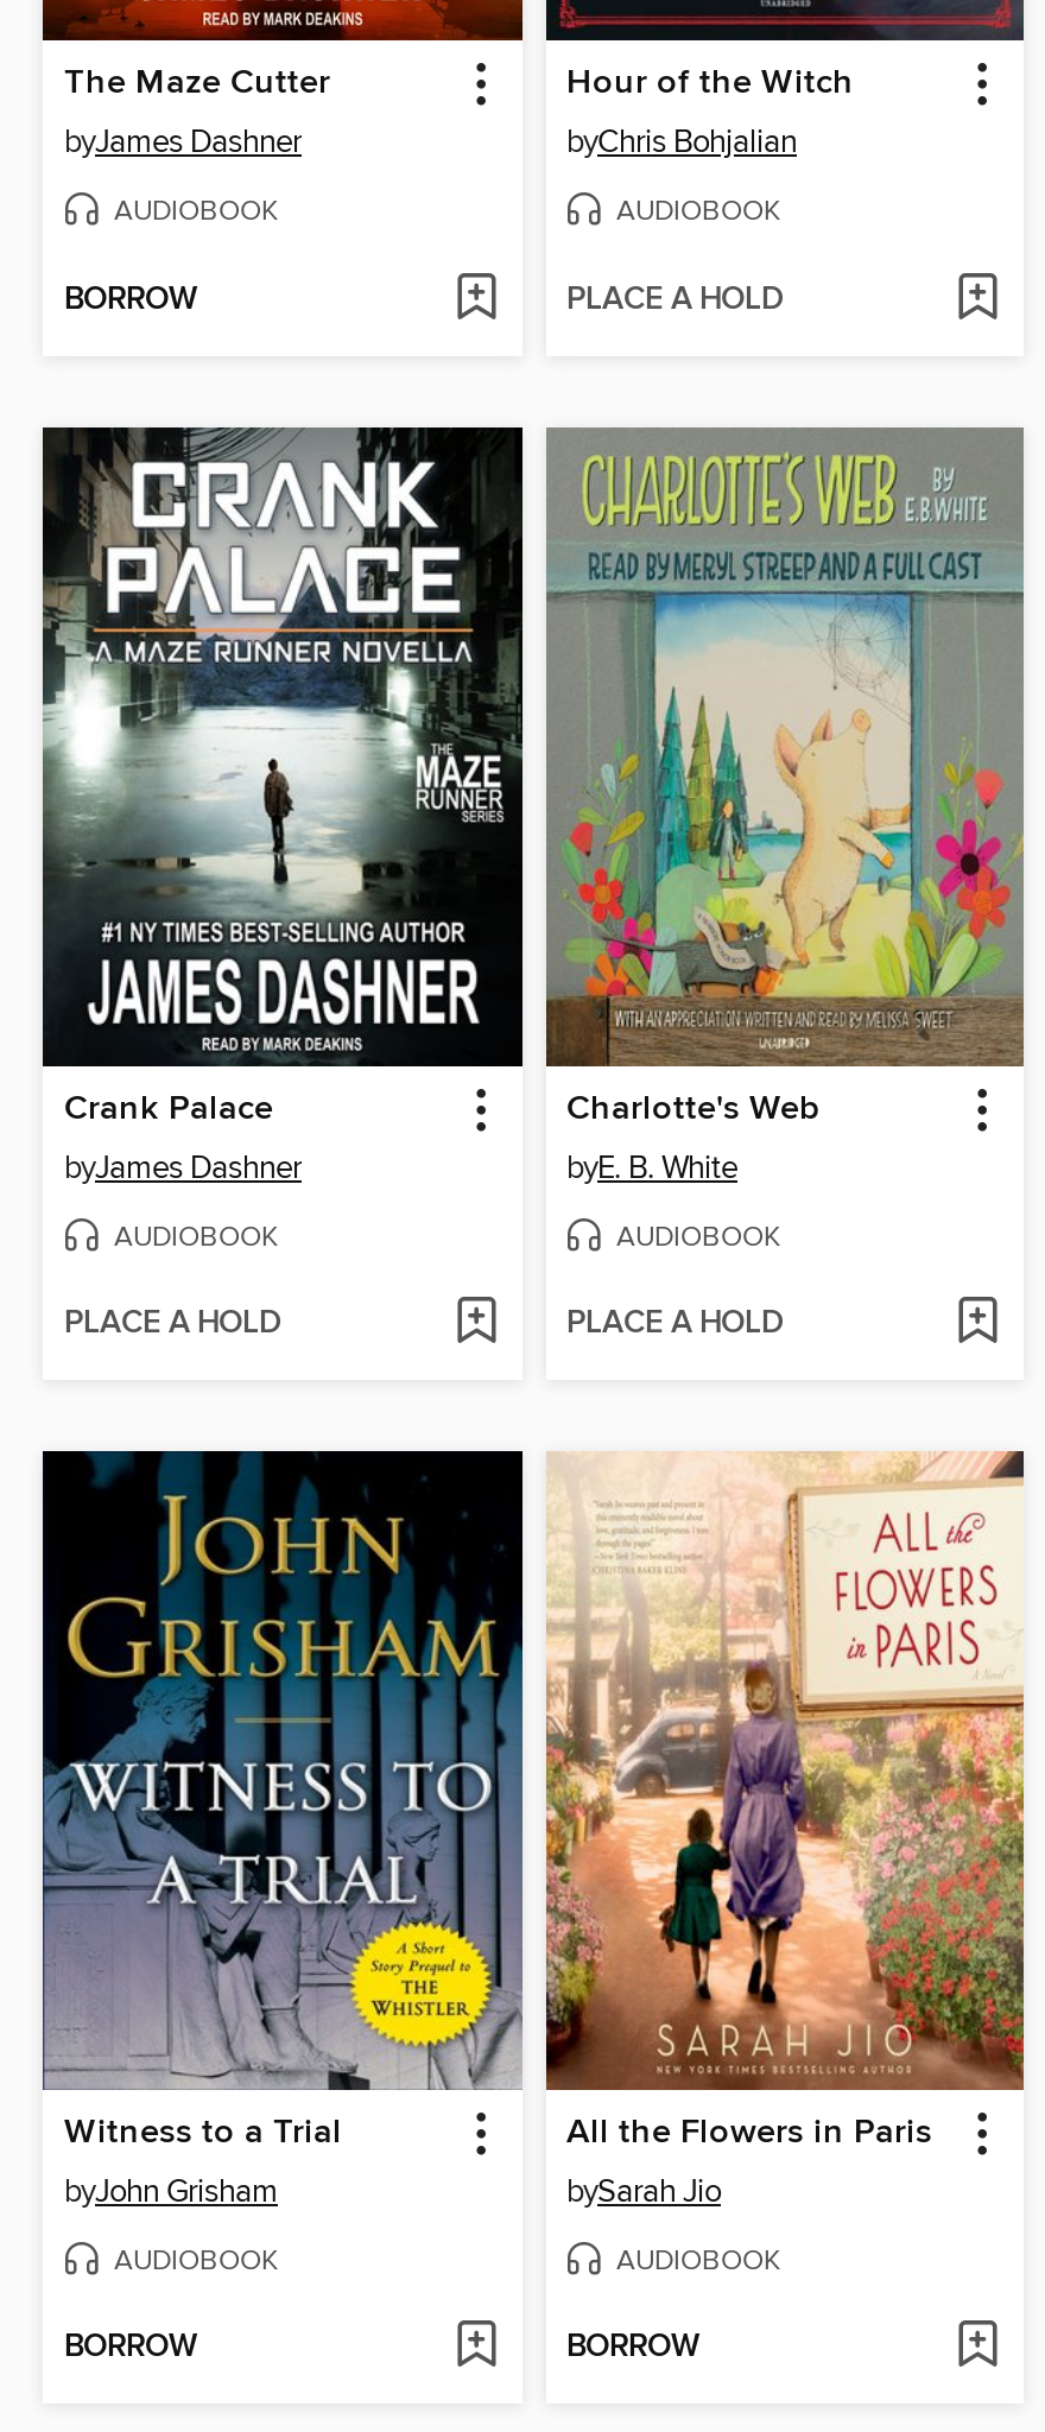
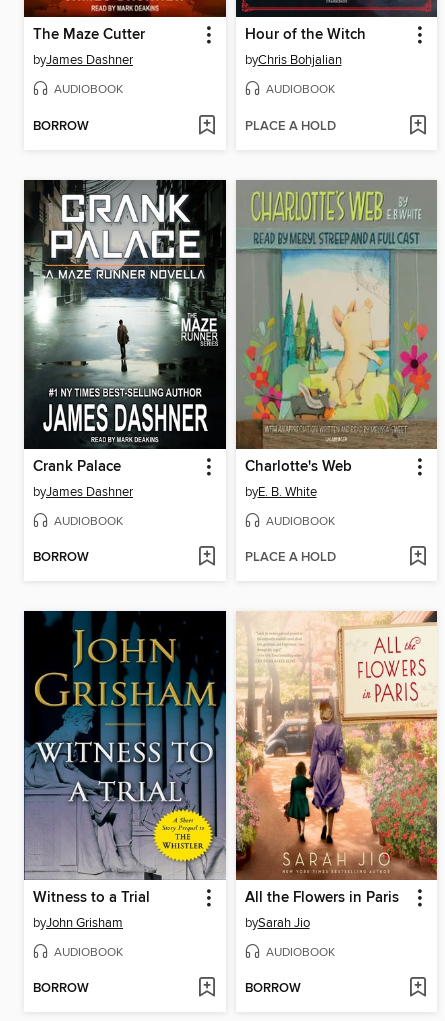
- PLACE A HOLD
+ BORROW
